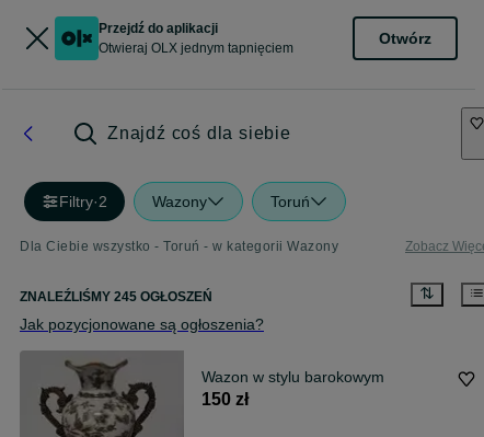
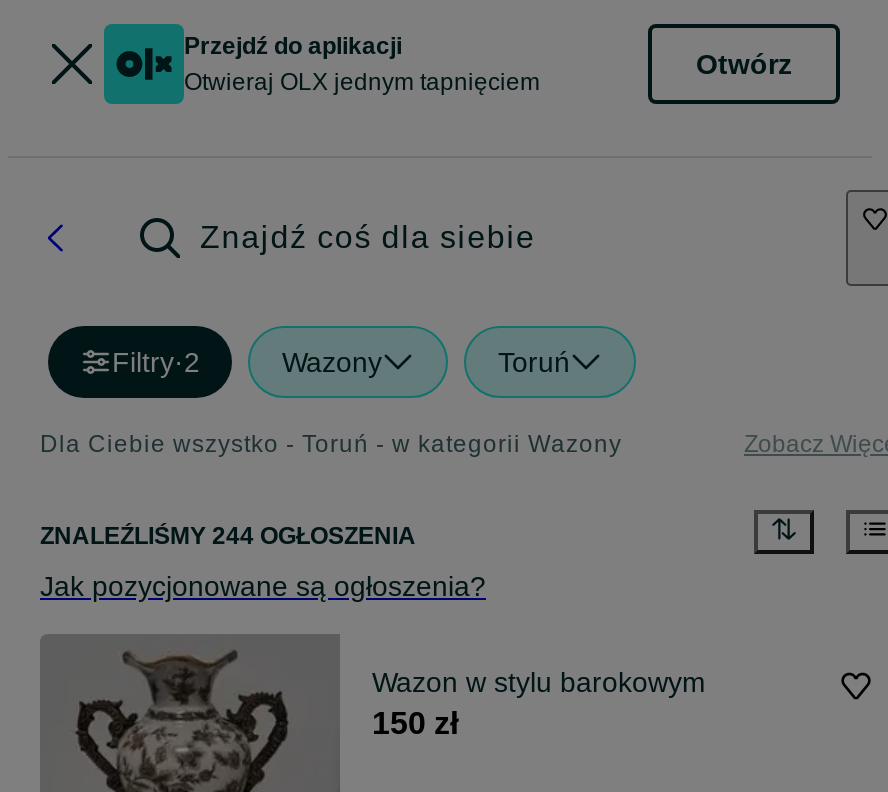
- ZNALEŹLIŚMY 245 OGŁOSZEŃ
+ ZNALEŹLIŚMY 244 OGŁOSZENIA
